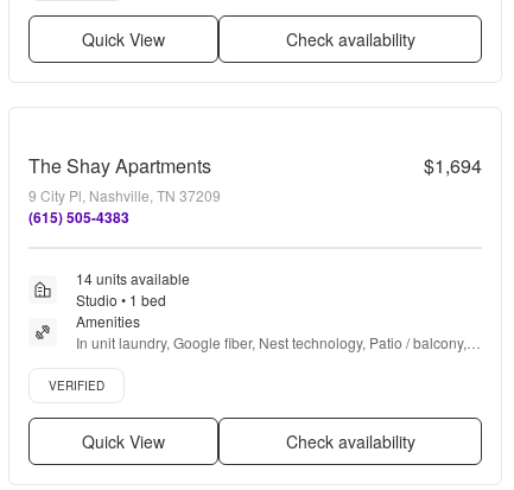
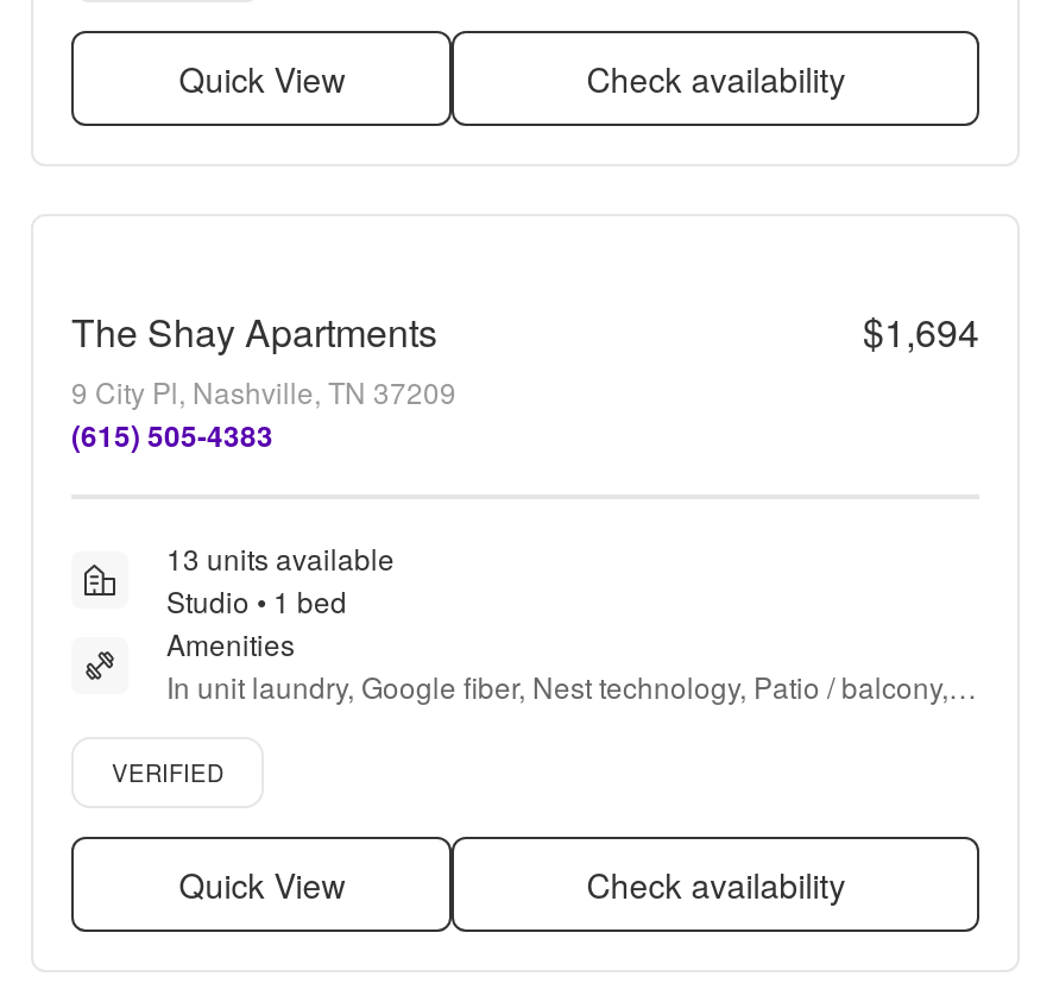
- 14 units available
+ 13 units available
